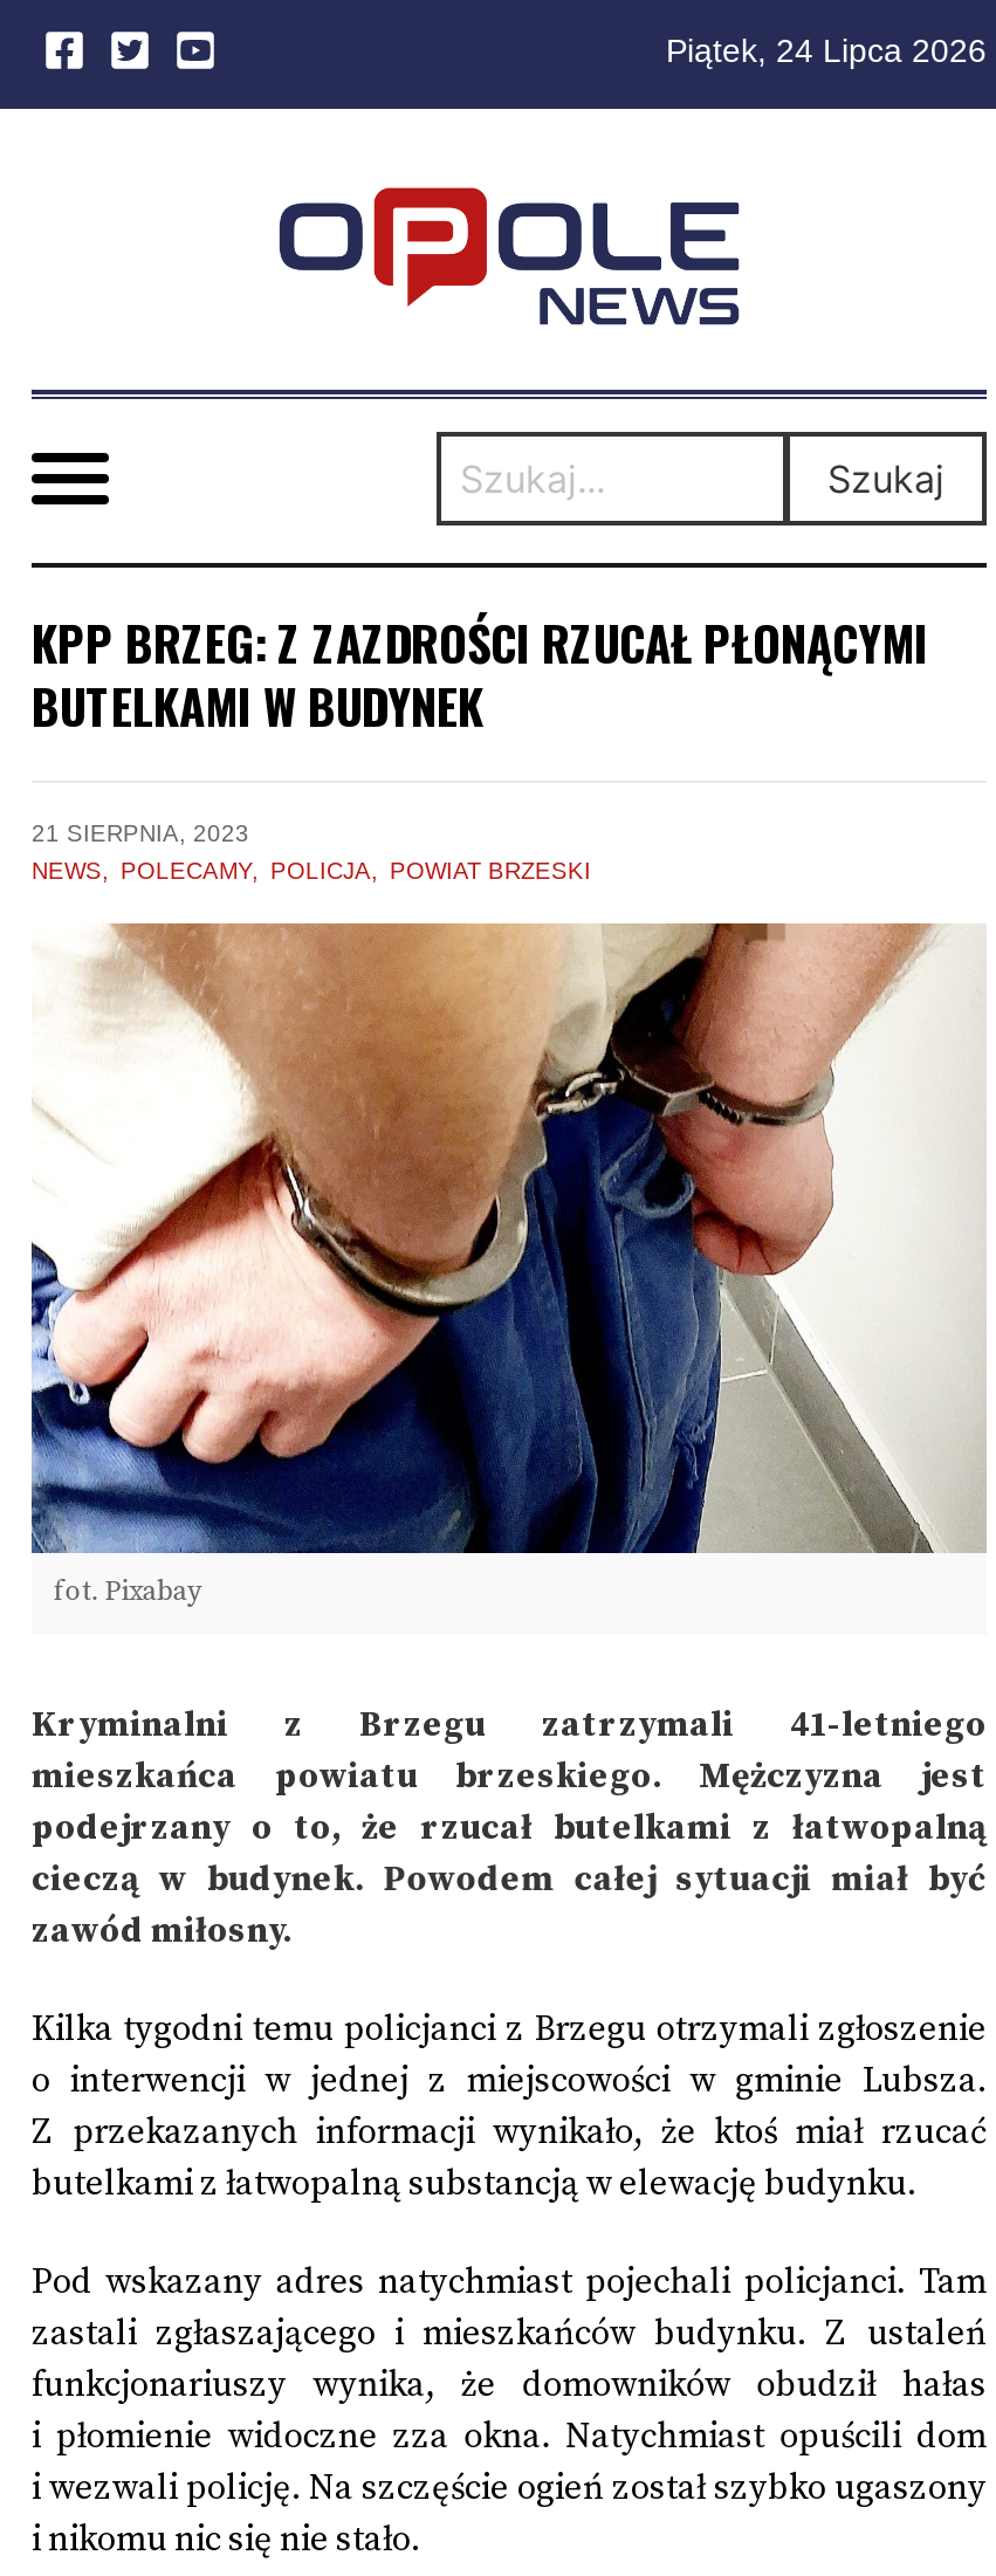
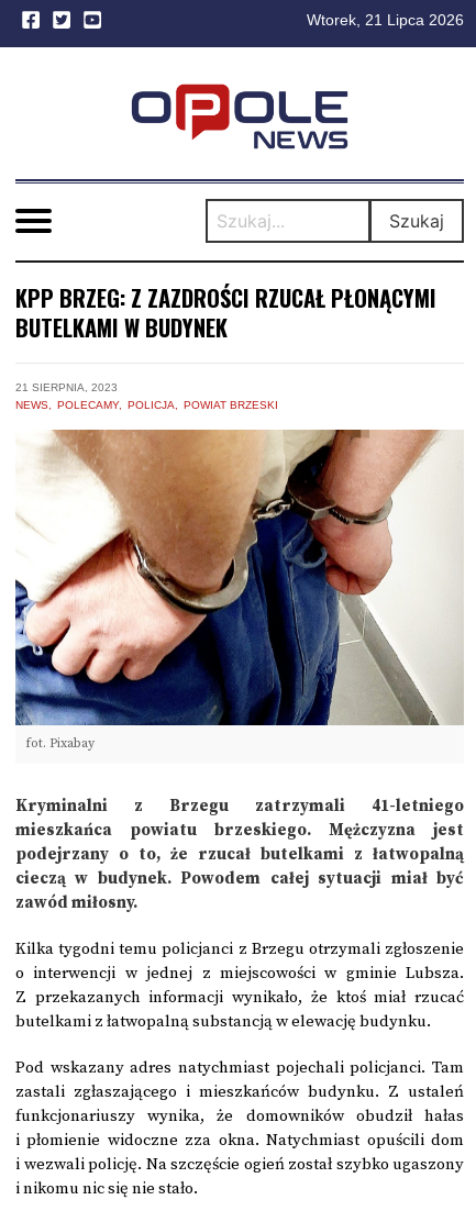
- Piątek, 24 Lipca 2026
+ Wtorek, 21 Lipca 2026
